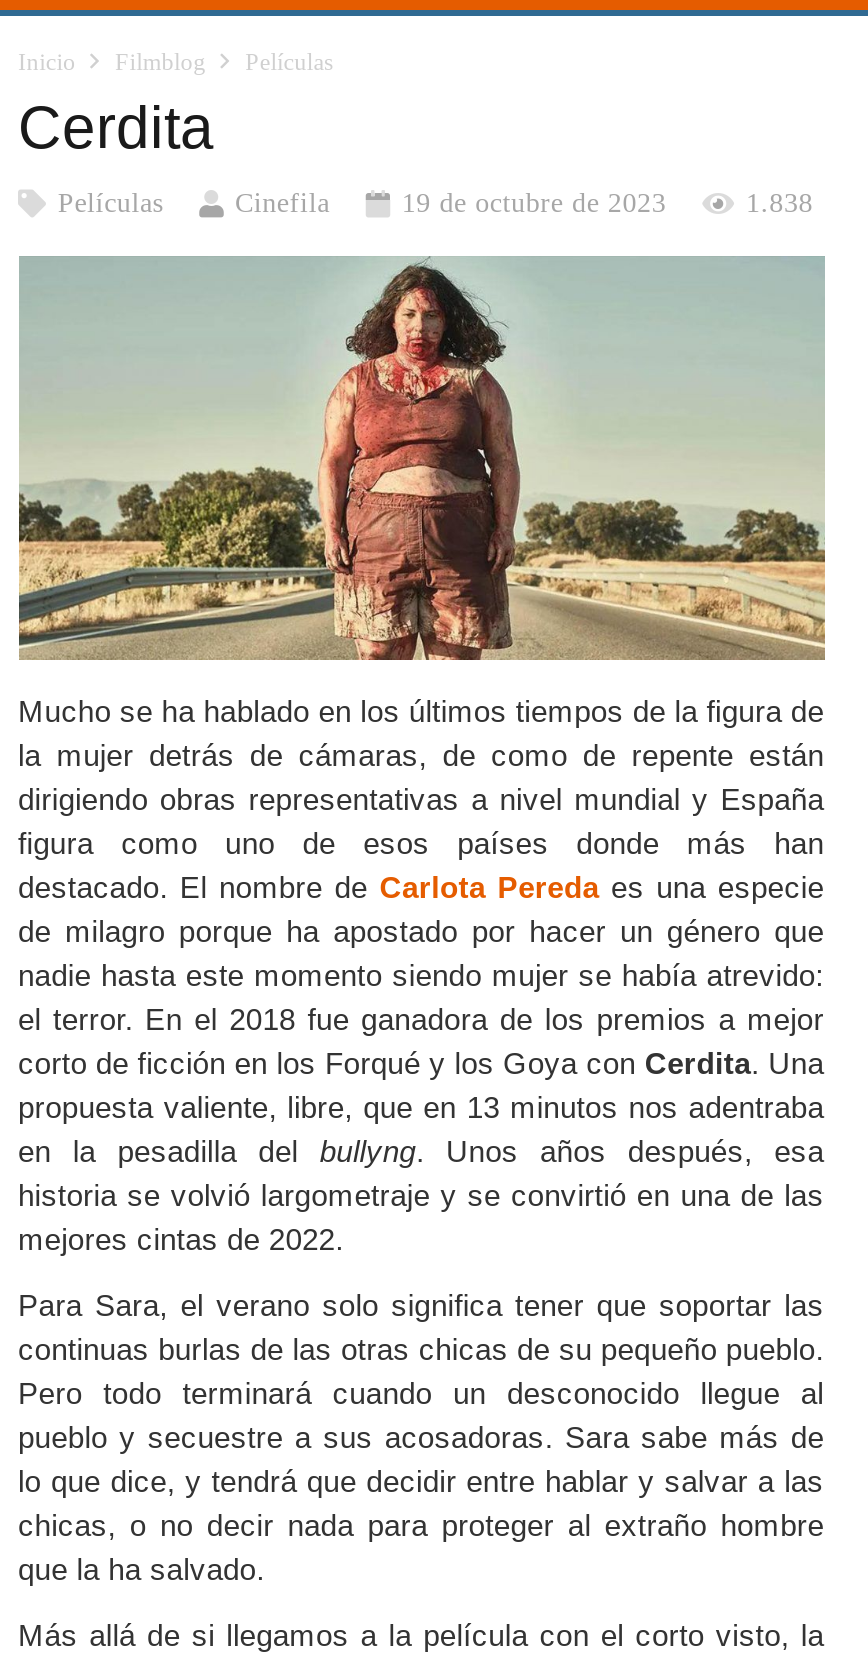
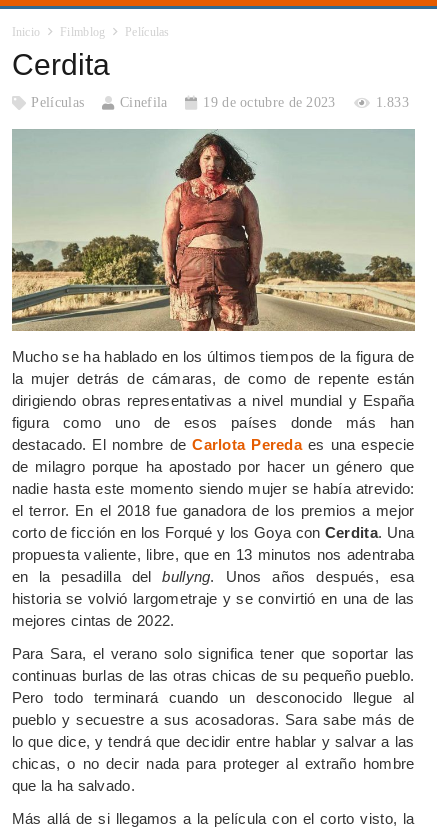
- 1.838
+ 1.833
